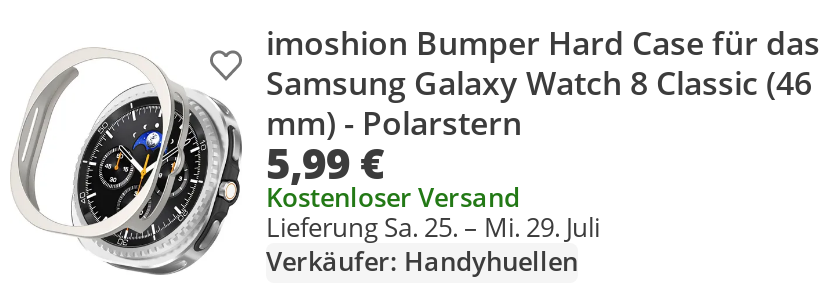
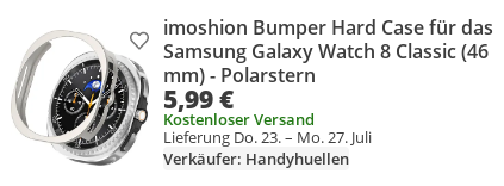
- Lieferung Sa. 25. – Mi. 29. Juli
+ Lieferung Do. 23. – Mo. 27. Juli
